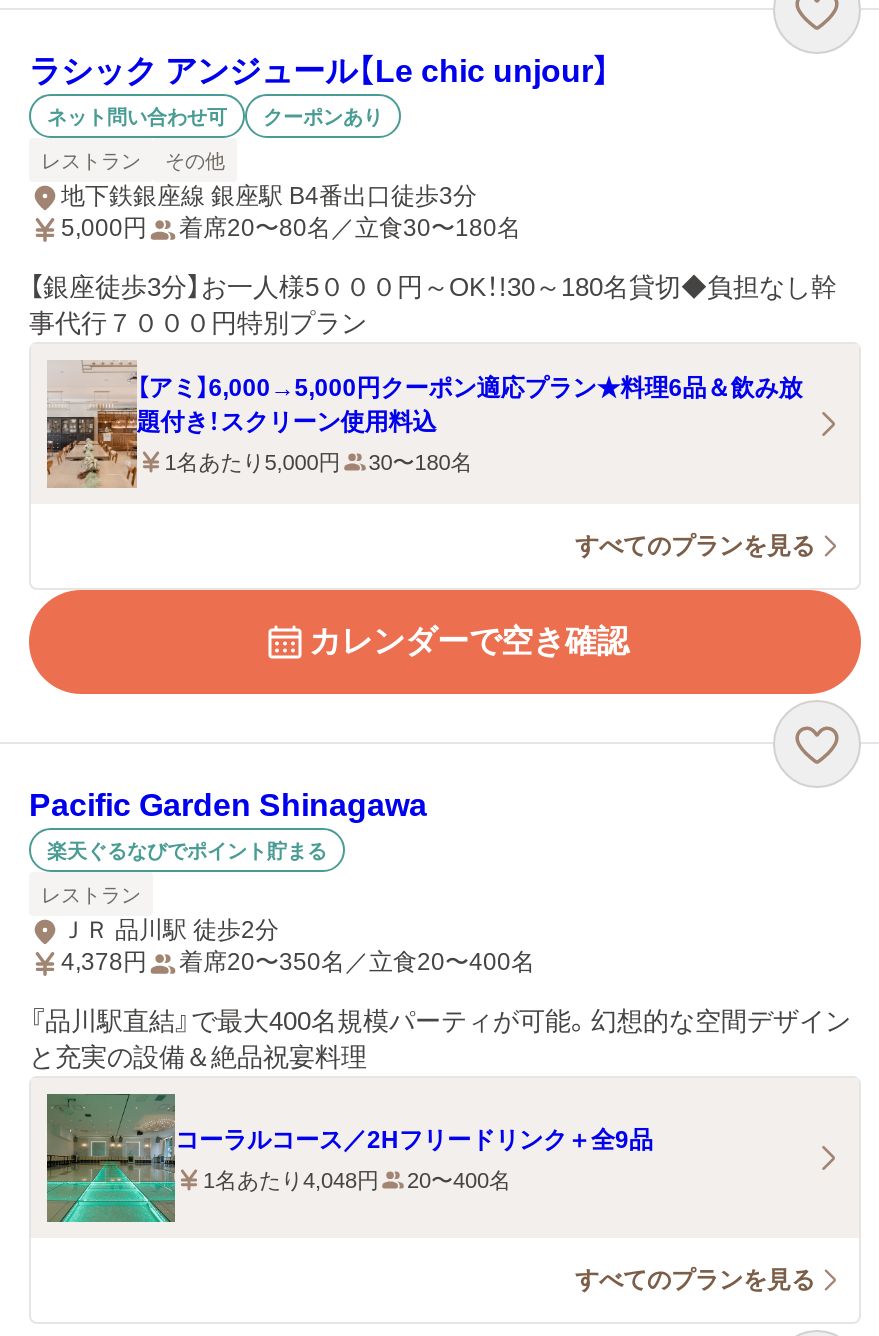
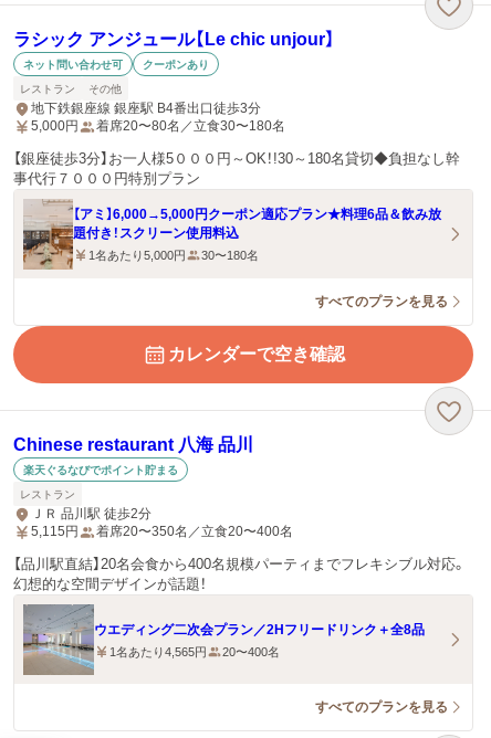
- Pacific Garden Shinagawa
+ Chinese restaurant 八海 品川

- 4,378円 着席20〜350名／立食20〜400名
+ 5,115円 着席20〜350名／立食20〜400名

- 『品川駅直結』で最大400名規模パーティが可能。幻想的な空間デザイン
- と充実の設備＆絶品祝宴料理
+ 【品川駅直結】20名会食から400名規模パーティまでフレキシブル対応。
+ 幻想的な空間デザインが話題！

- [image]
- コーラルコース／2Hフリードリンク＋全9品
+ [image]
+ ウエディング二次会プラン／2Hフリードリンク＋全8品

- 1名あたり4,048円 20〜400名
+ 1名あたり4,565円 20〜400名
